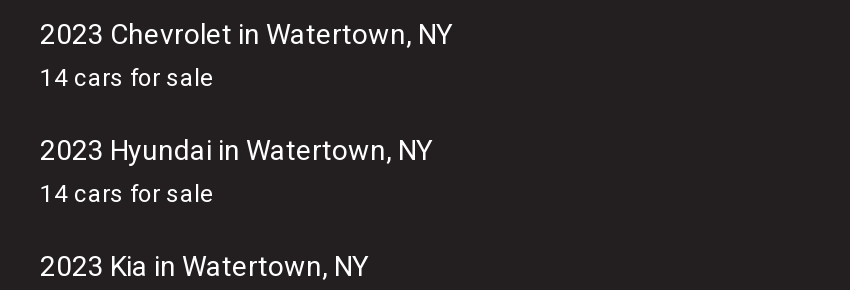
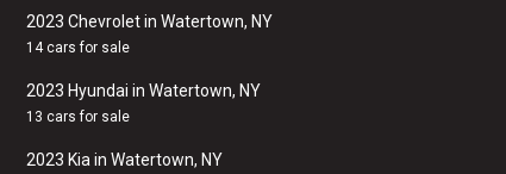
- 14 cars for sale
+ 13 cars for sale
